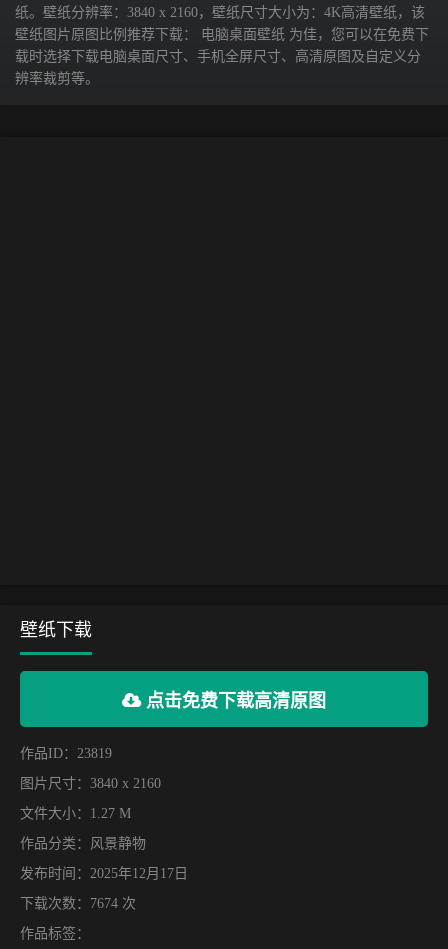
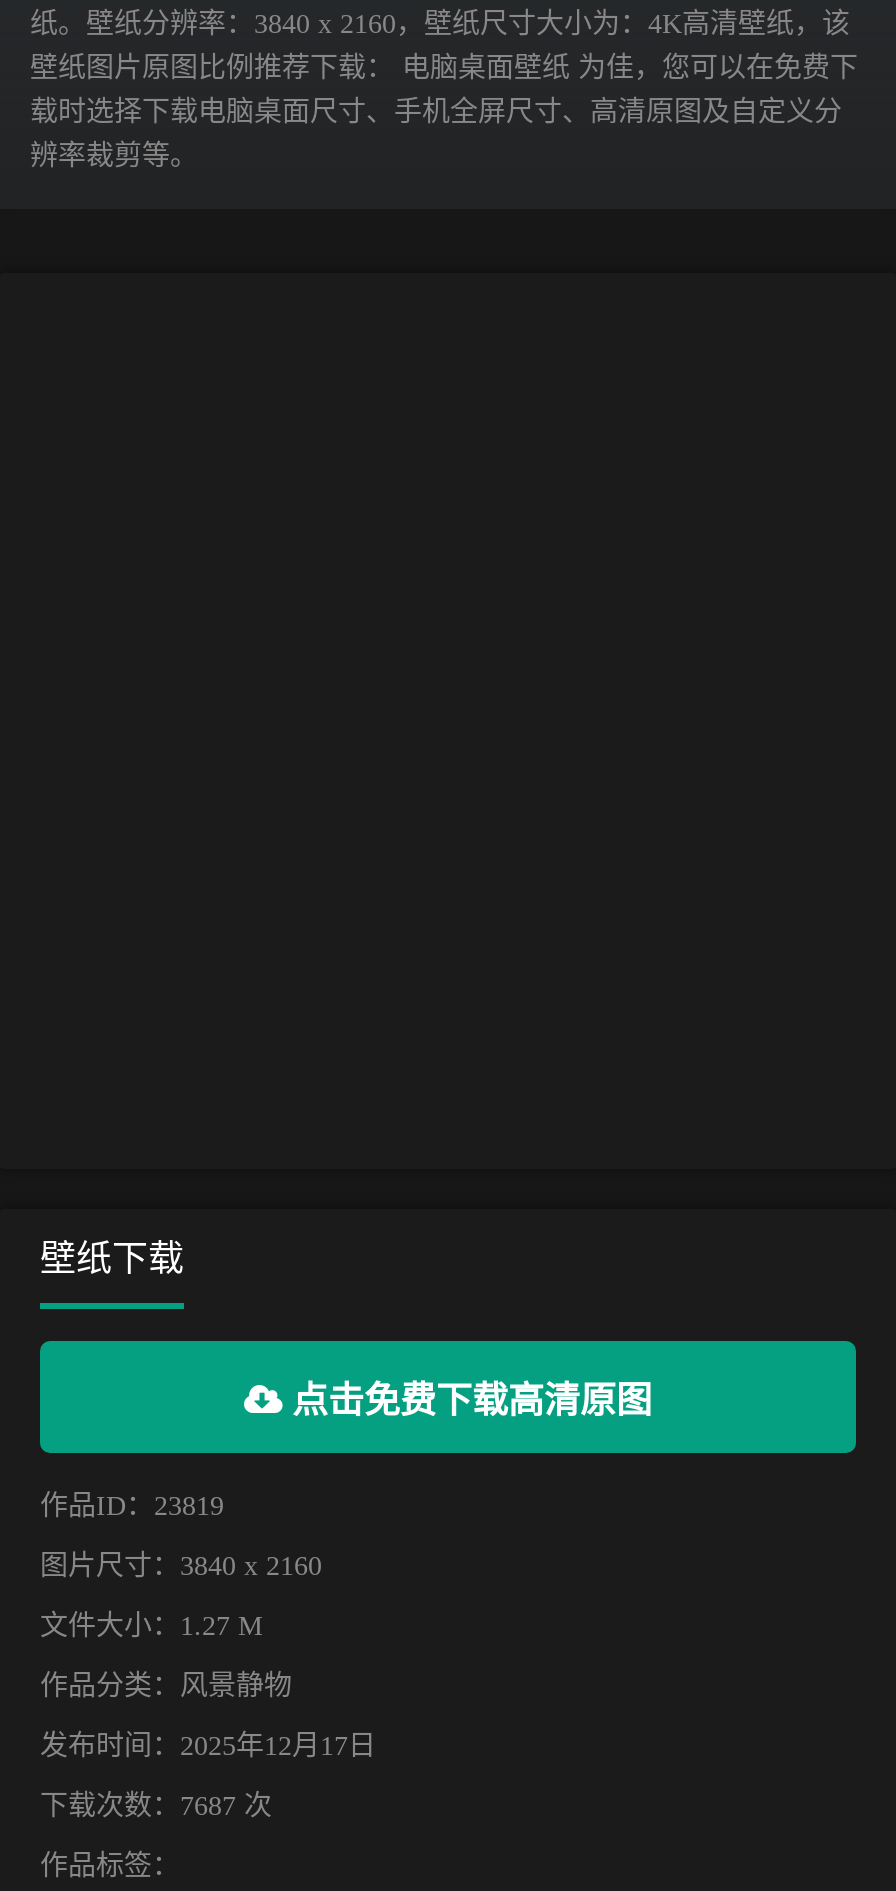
- 下载次数：7674 次
+ 下载次数：7687 次
